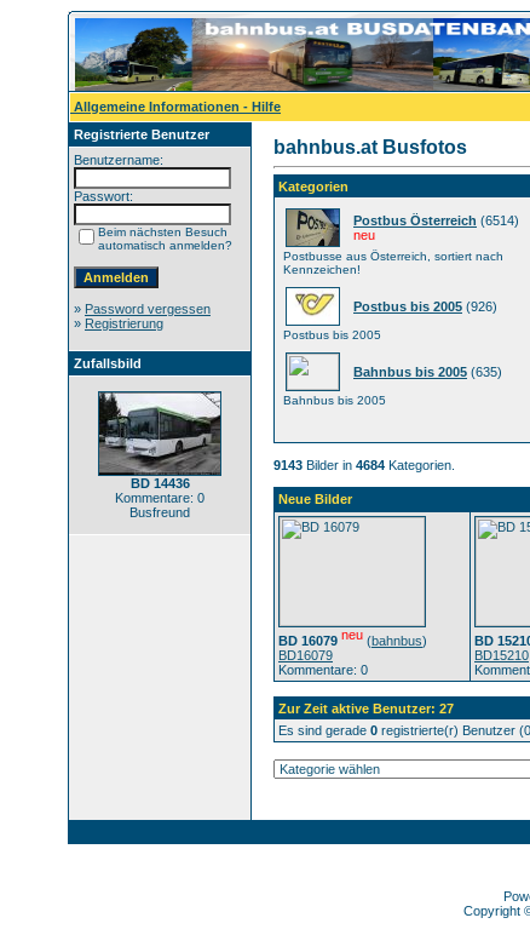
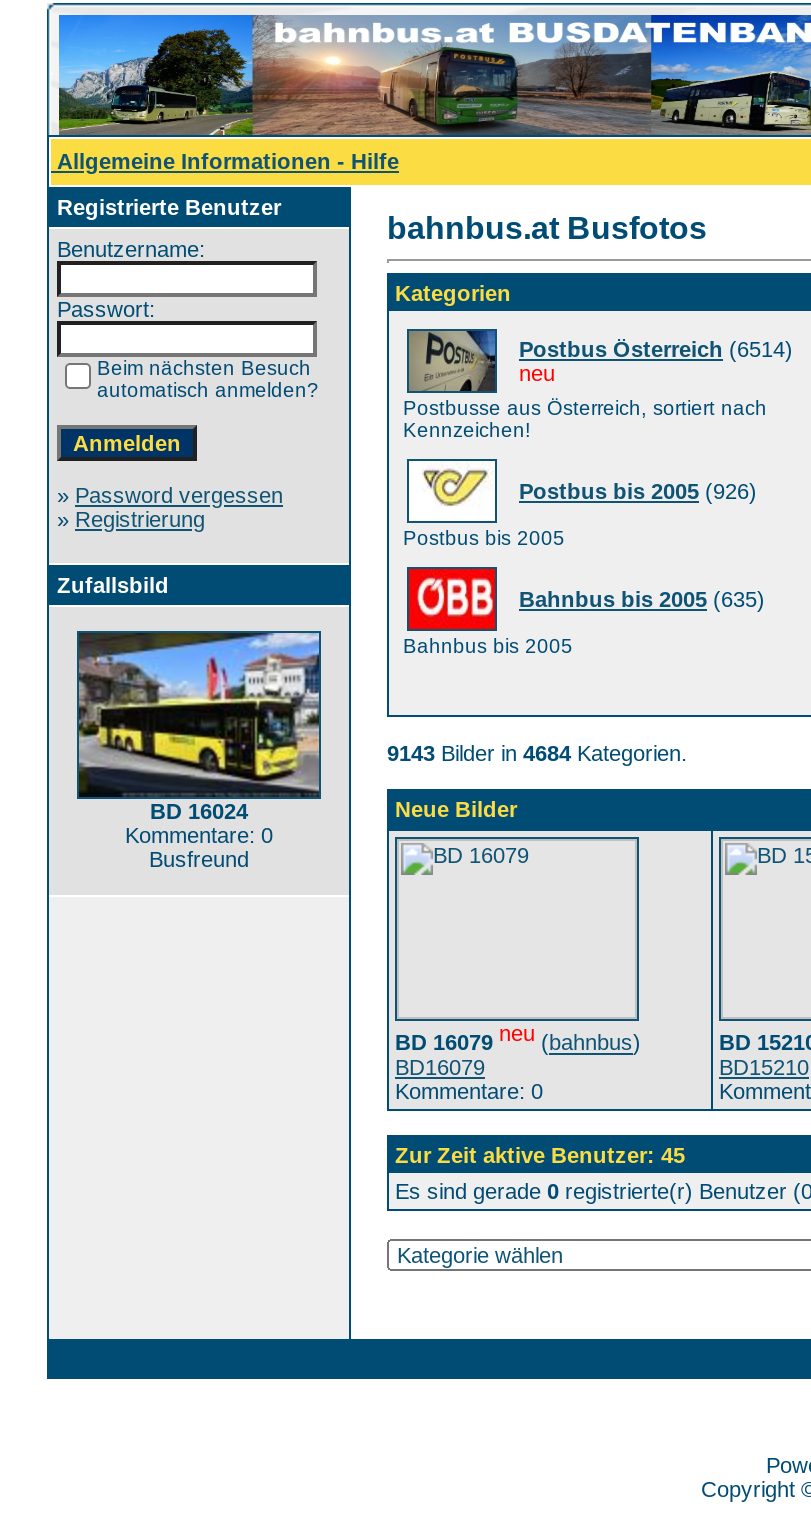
- [image]
+ [image]

- [image]
- BD 14436
+ [image]
+ BD 16024

- Zur Zeit aktive Benutzer: 27
+ Zur Zeit aktive Benutzer: 45
